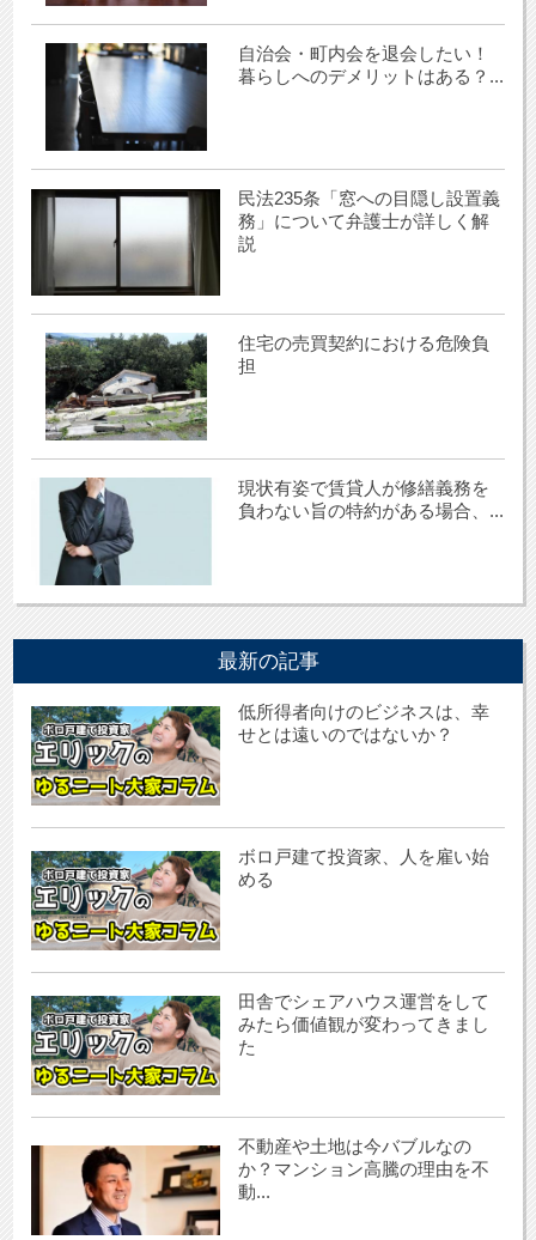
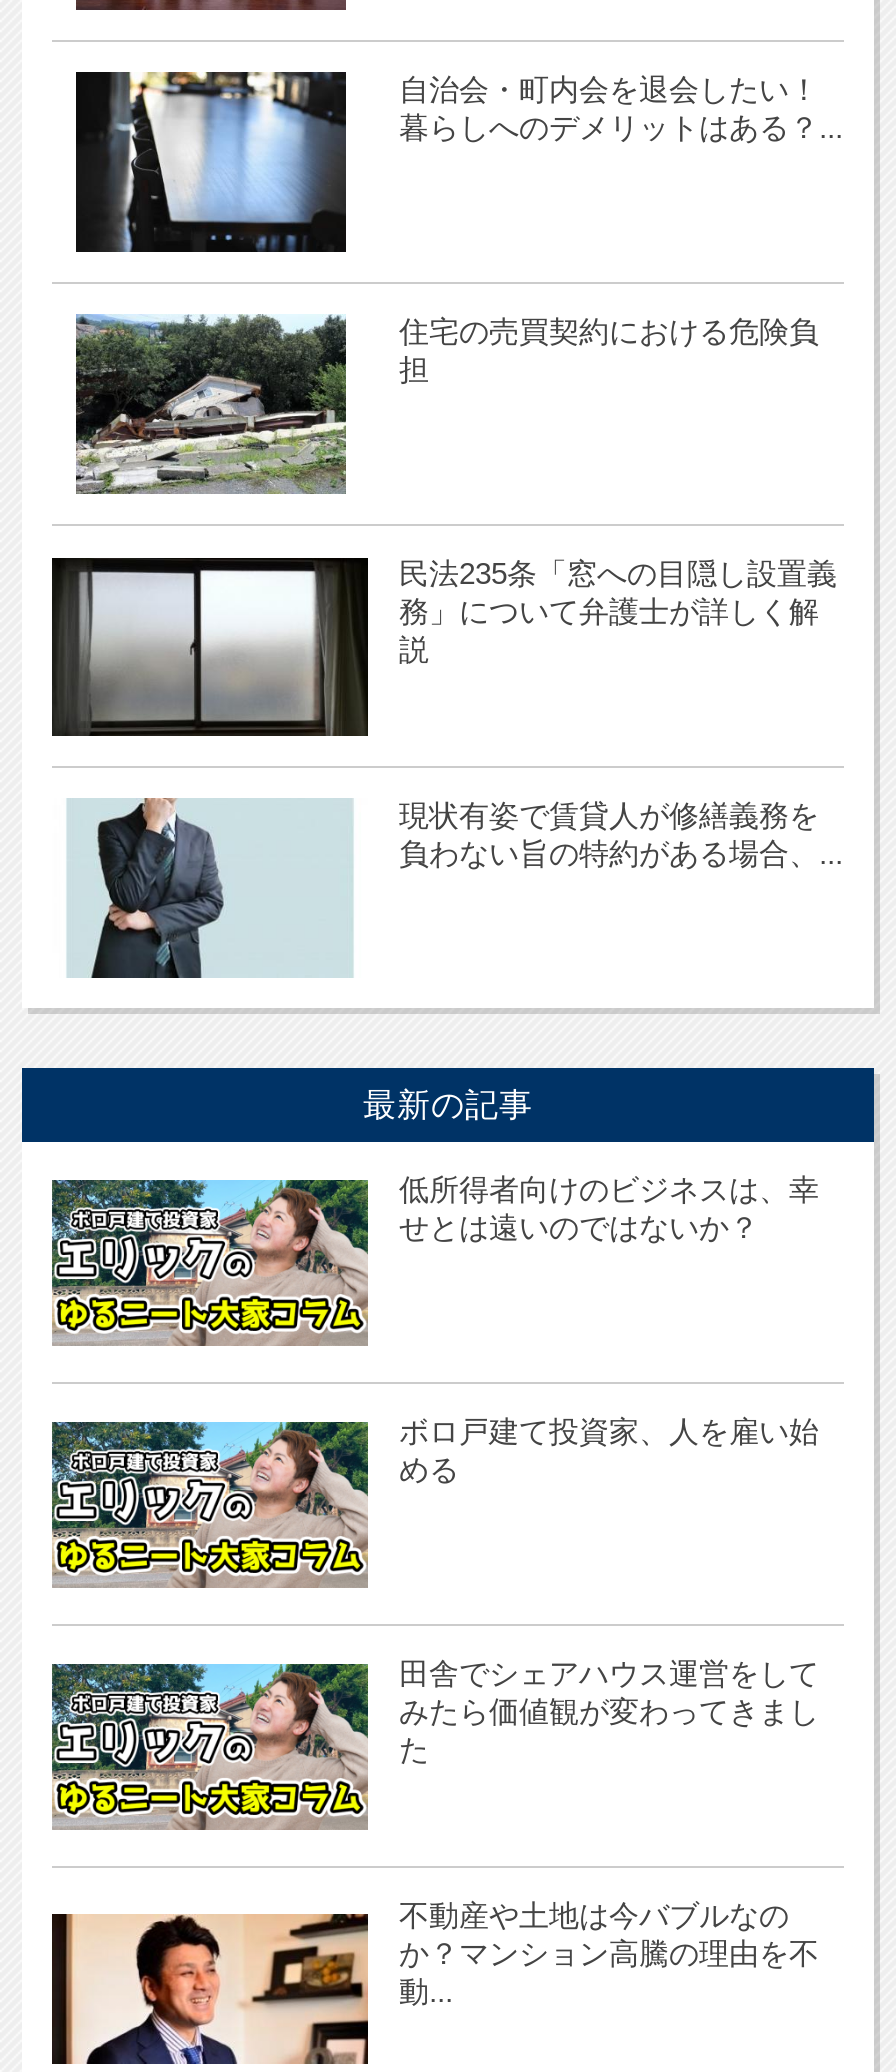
moved down: [image] | 民法235条「窓への目隠し設置義 | 務」について弁護士が詳しく解 | 説

moved up: [image] | 住宅の売買契約における危険負 | 担
